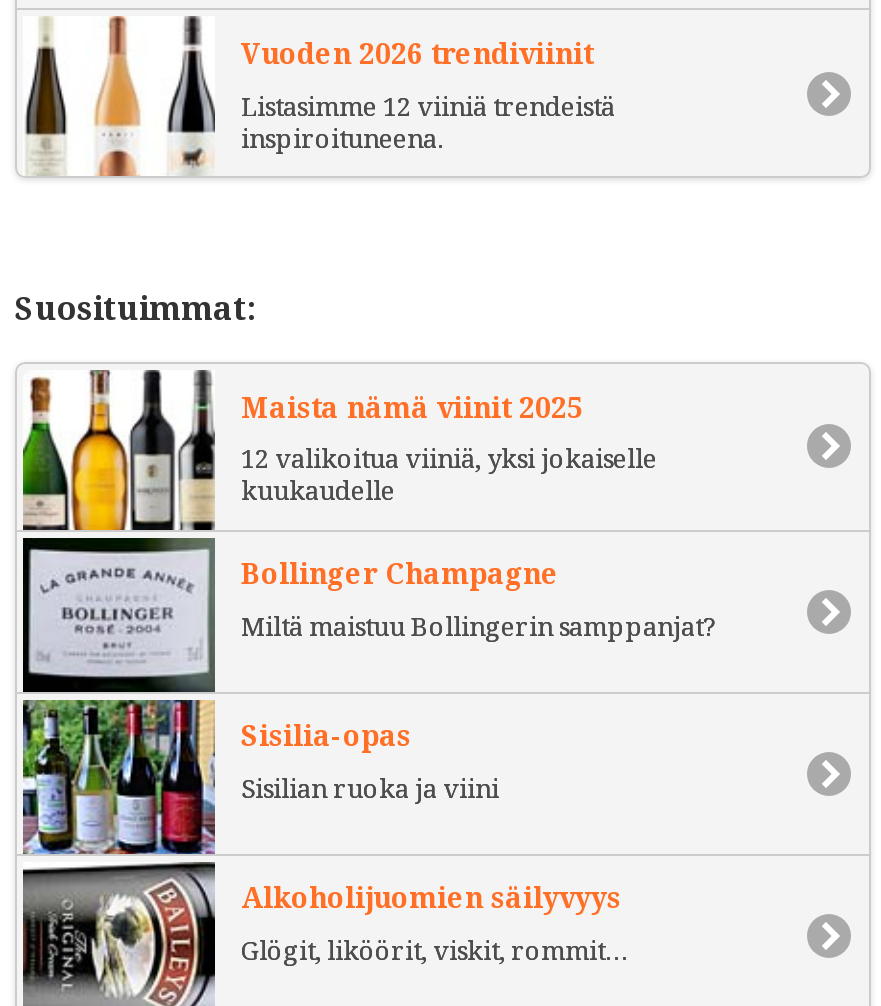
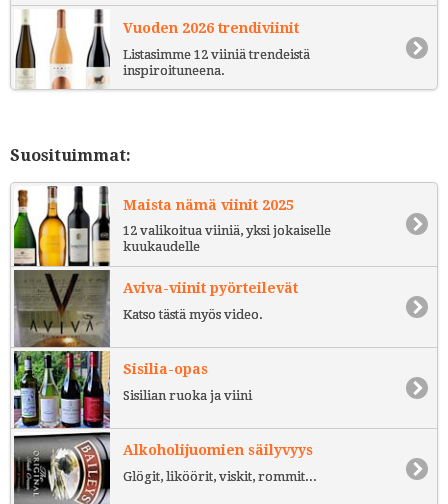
- [image]
- Bollinger Champagne
+ [image]
+ Aviva-viinit pyörteilevät

- Miltä maistuu Bollingerin samppanjat?
+ Katso tästä myös video.
